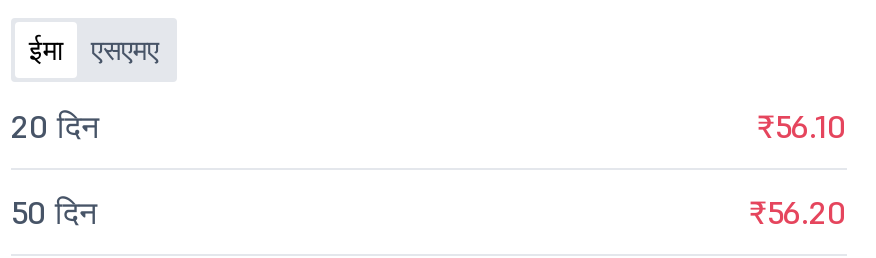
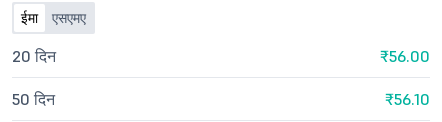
- ₹56.10
+ ₹56.00

- ₹56.20
+ ₹56.10
